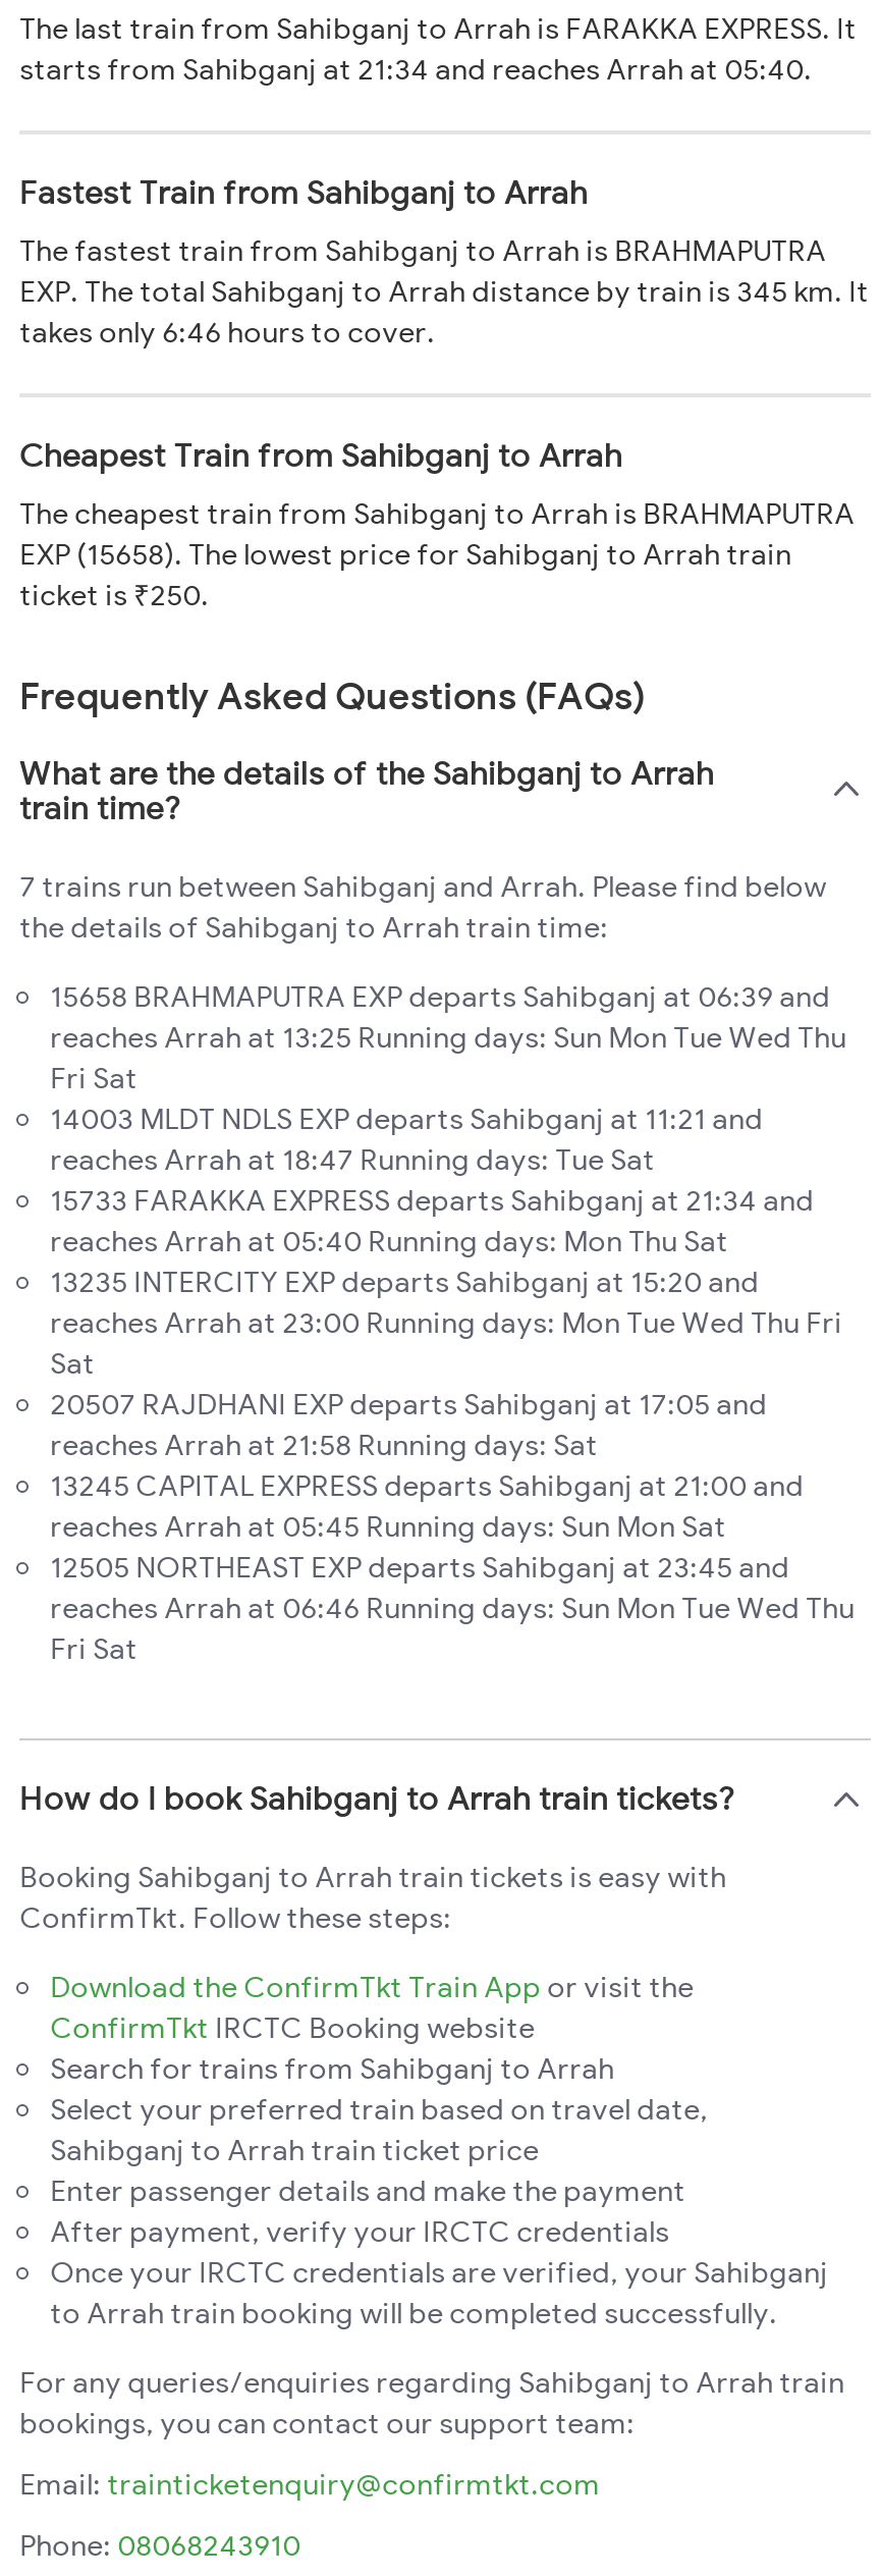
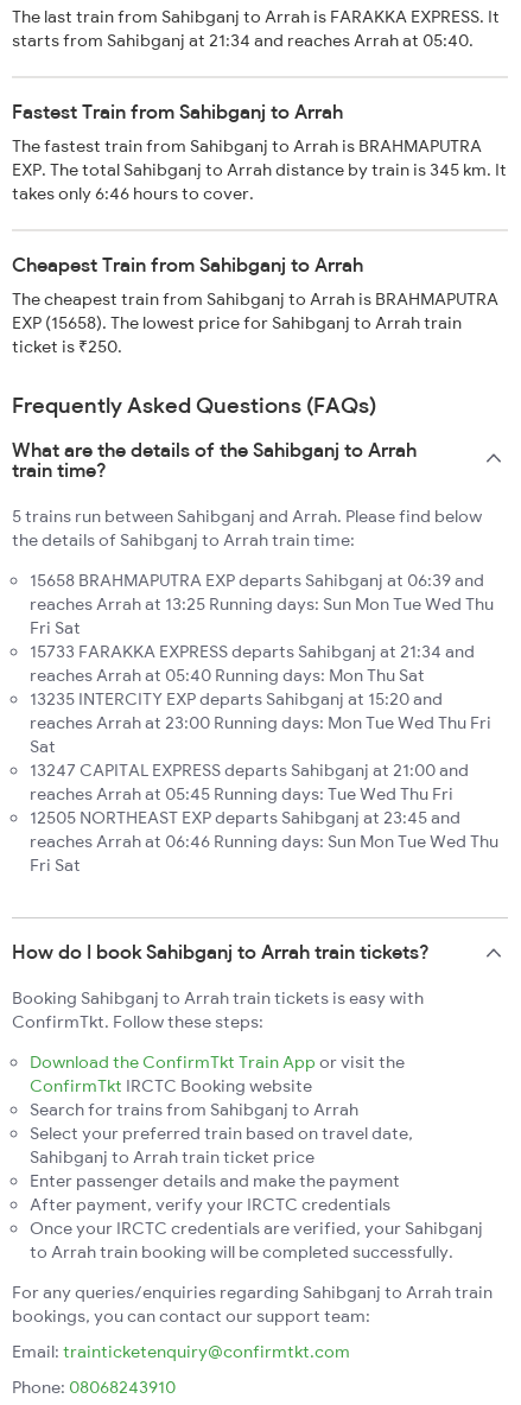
- 7 trains run between Sahibganj and Arrah. Please find below
+ 5 trains run between Sahibganj and Arrah. Please find below

- 14003 MLDT NDLS EXP departs Sahibganj at 11:21 and
- reaches Arrah at 18:47 Running days: Tue Sat

- 20507 RAJDHANI EXP departs Sahibganj at 17:05 and
- reaches Arrah at 21:58 Running days: Sat
- 13245 CAPITAL EXPRESS departs Sahibganj at 21:00 and
- reaches Arrah at 05:45 Running days: Sun Mon Sat
+ 13247 CAPITAL EXPRESS departs Sahibganj at 21:00 and
+ reaches Arrah at 05:45 Running days: Tue Wed Thu Fri
